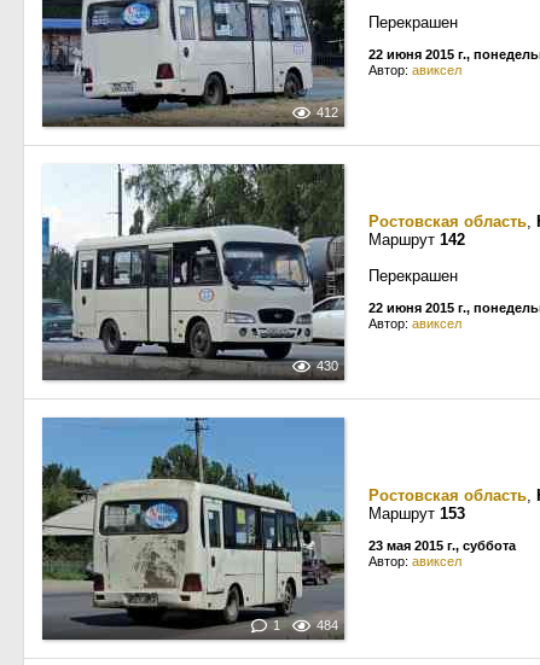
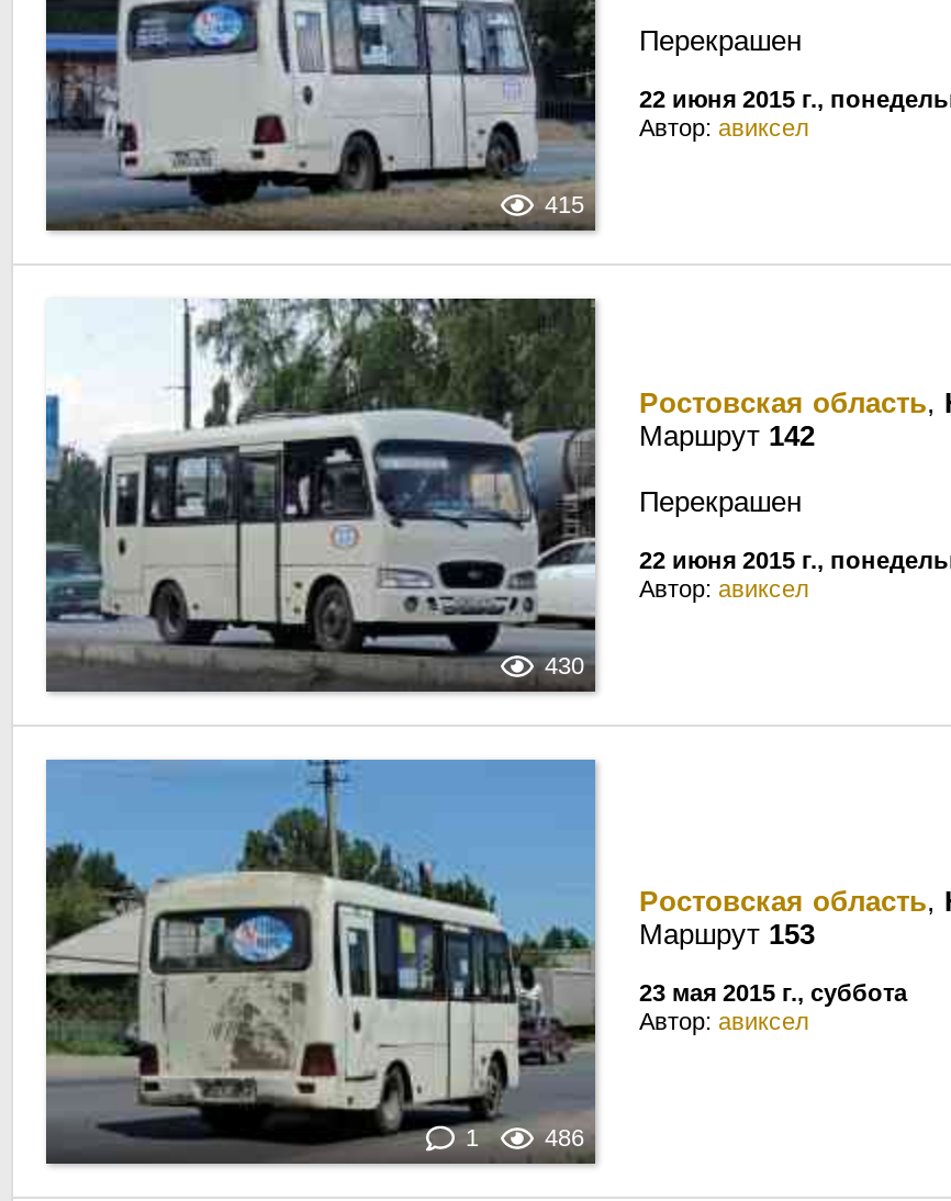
- 412
+ 415

- 484
+ 486
